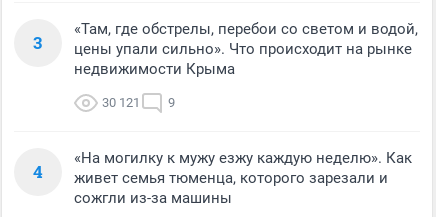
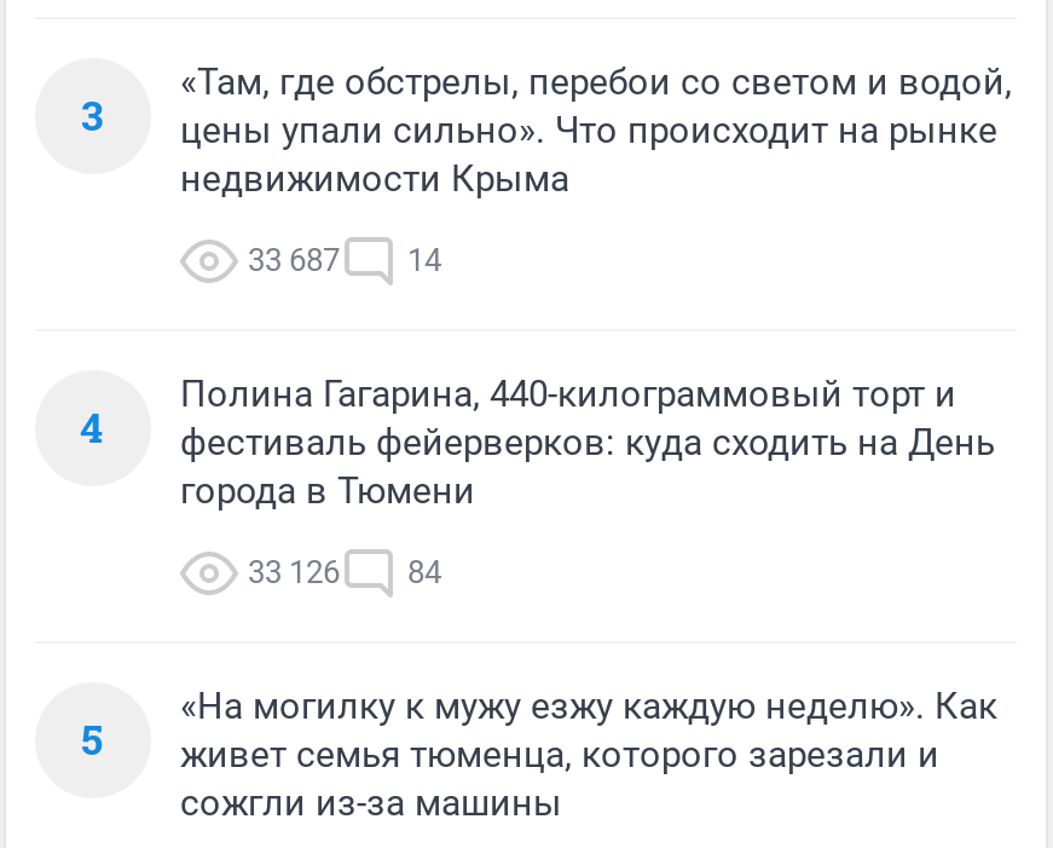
+ Полина Гагарина, 440-килограммовый торт и
+ фестиваль фейерверков: куда сходить на День
+ города в Тюмени
+ 33 126
+ 84
+ 5

- 30 121
+ 33 687

- 9
+ 14
